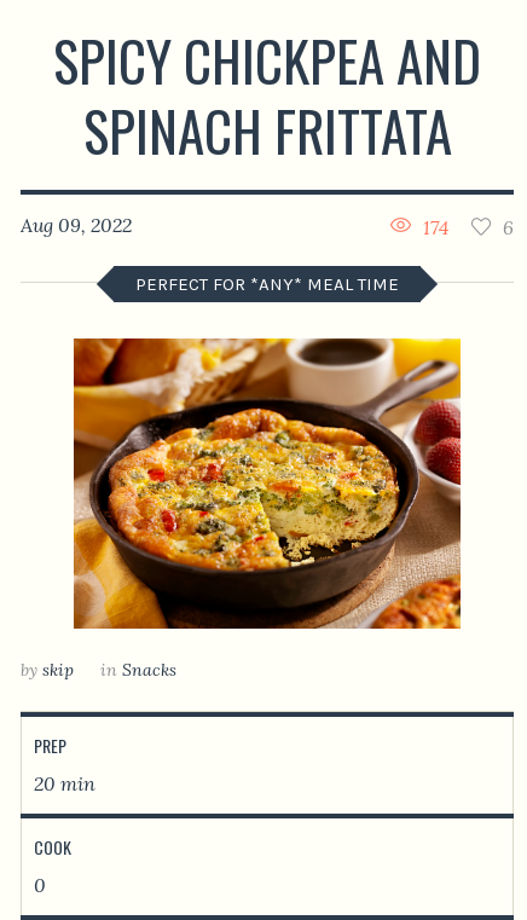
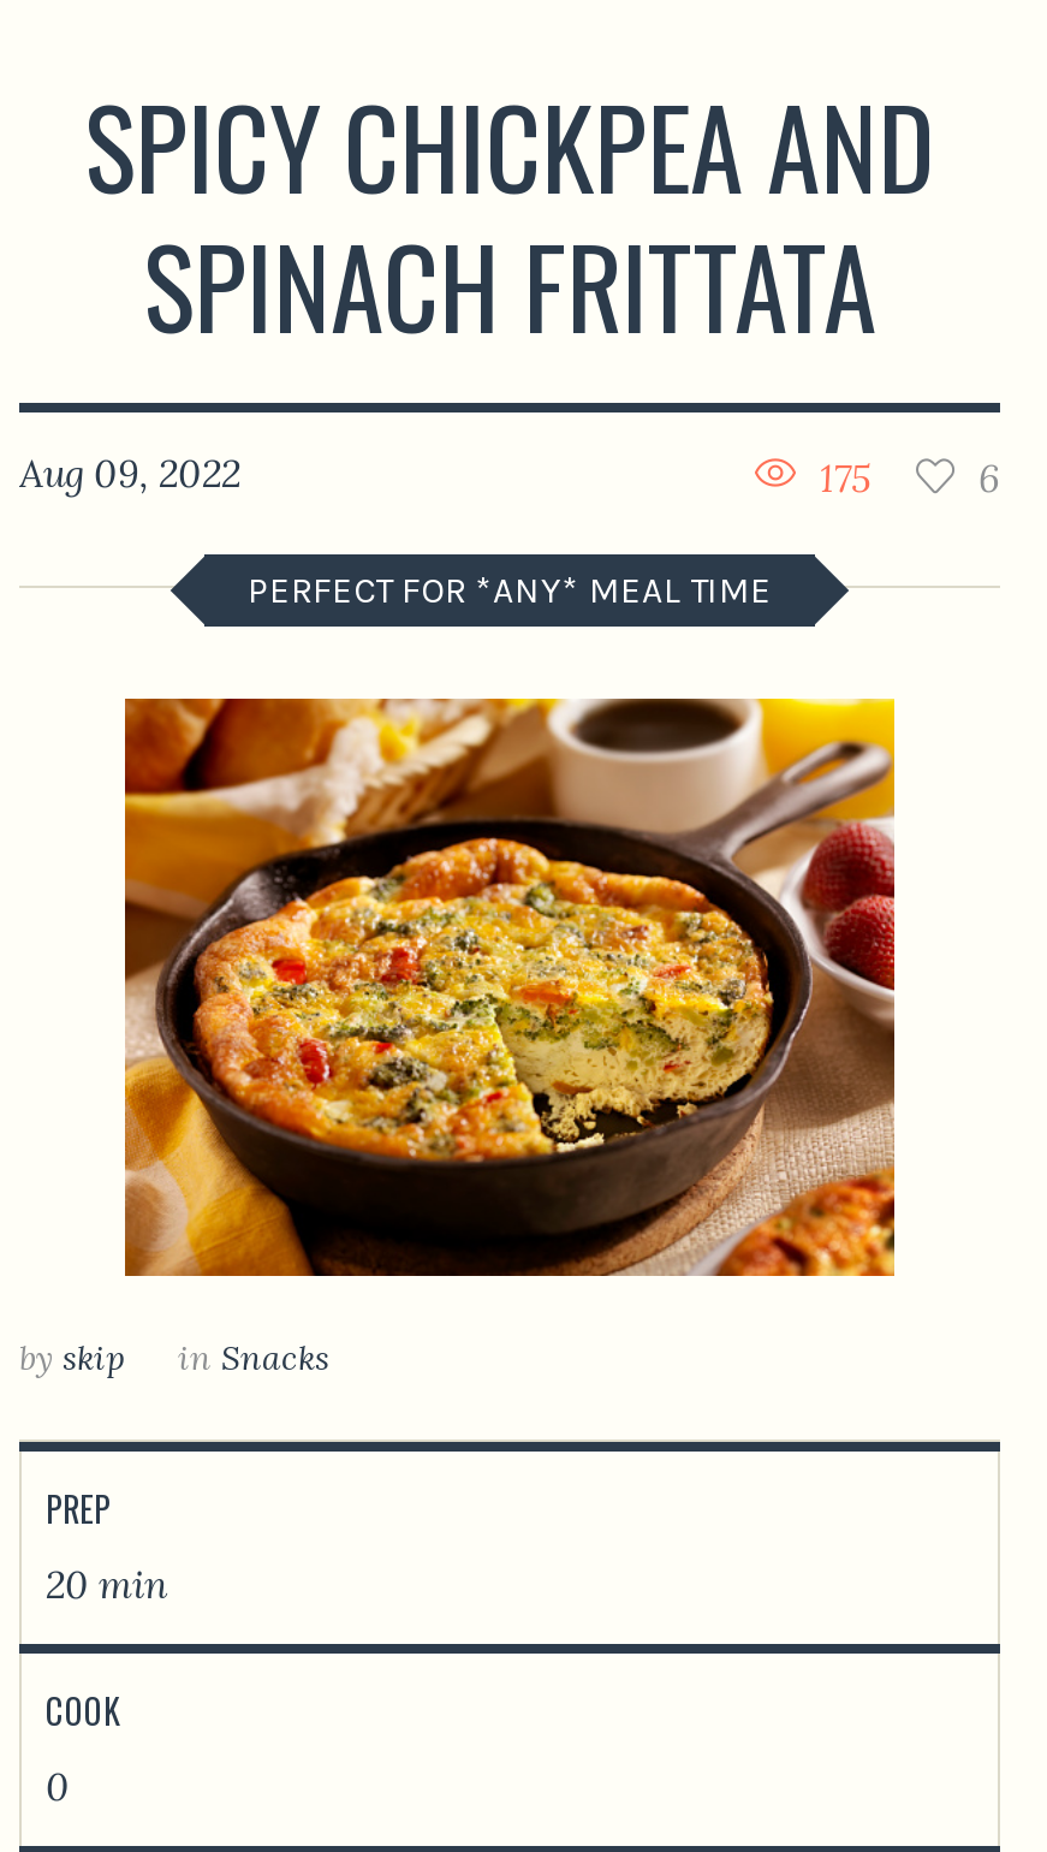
- 174
+ 175
